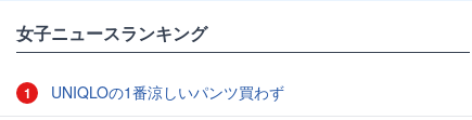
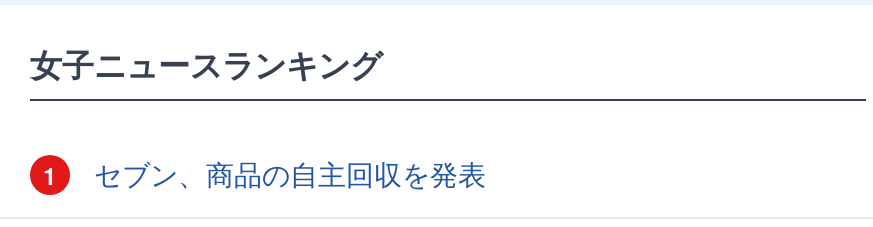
- UNIQLOの1番涼しいパンツ買わず
+ セブン、商品の自主回収を発表
